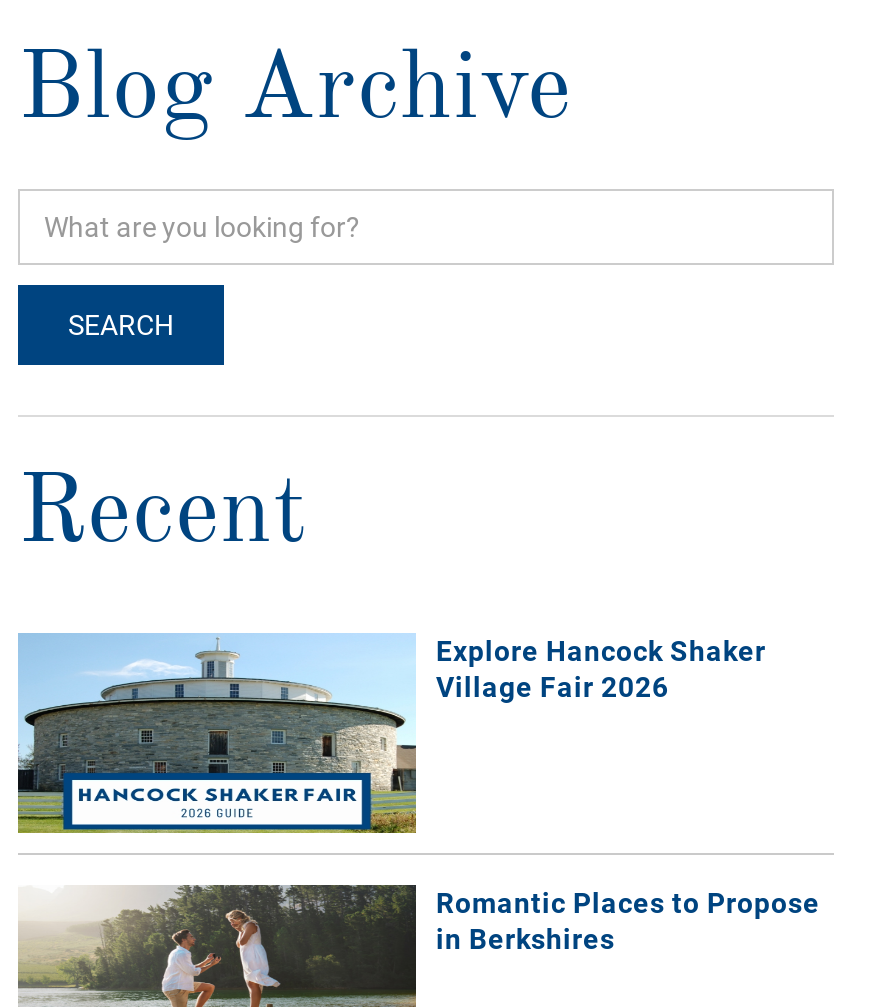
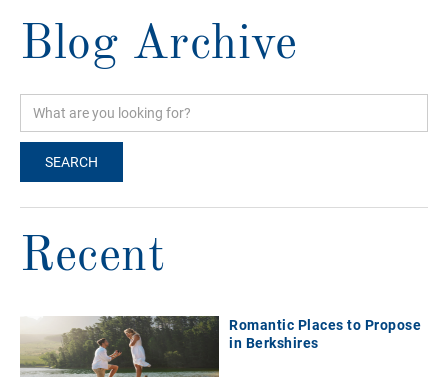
- [image]
- Explore Hancock Shaker
- Village Fair 2026
